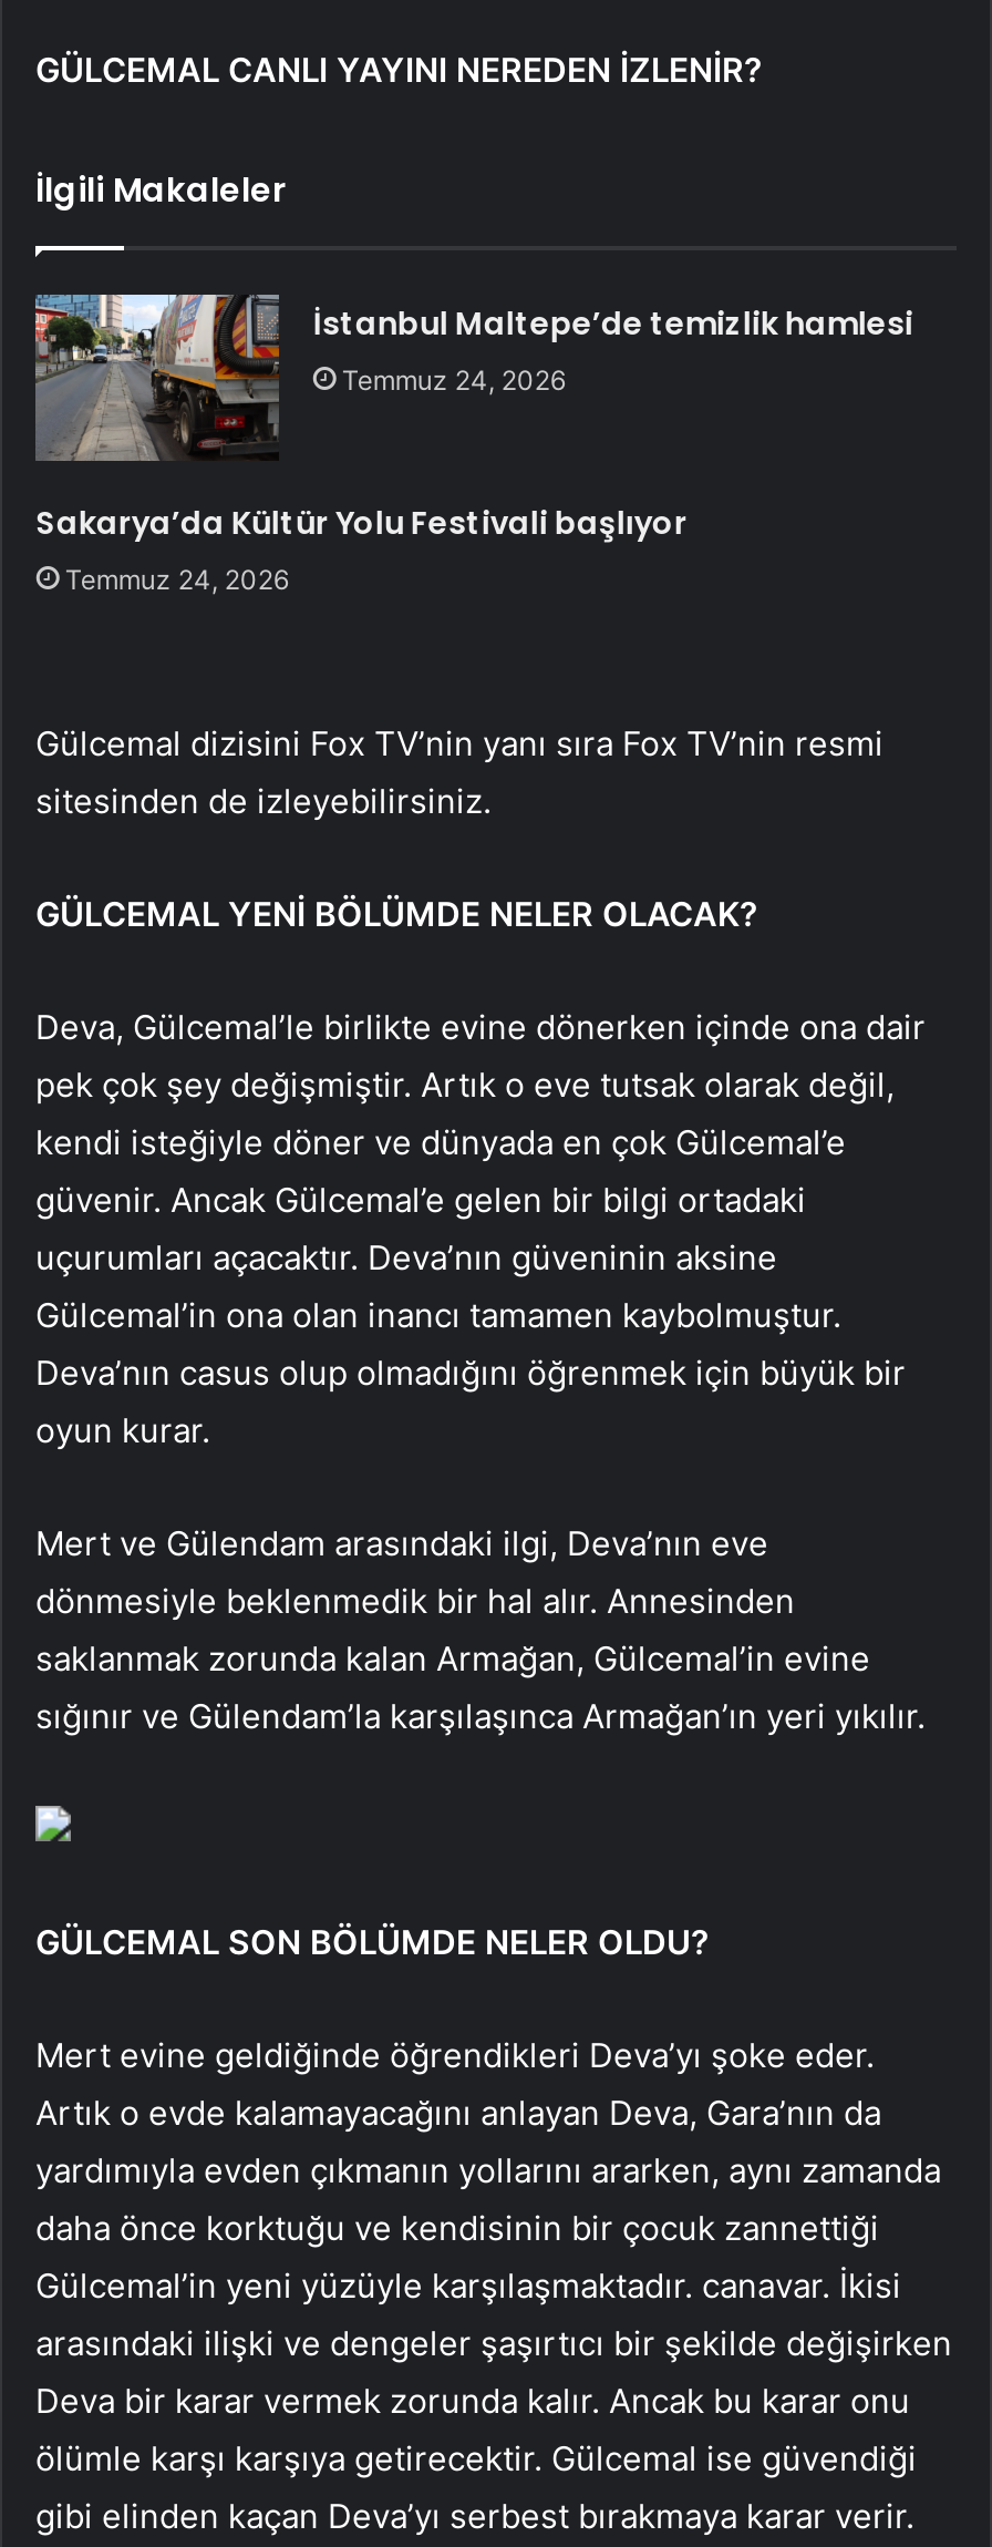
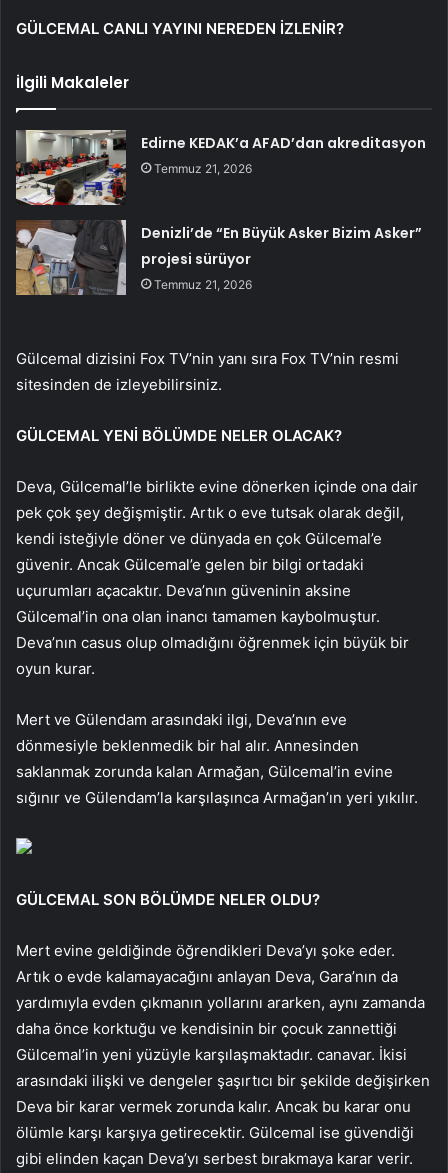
- [image]
- İstanbul Maltepe’de temizlik hamlesi
- Temmuz 24, 2026
+ [image]
+ Edirne KEDAK’a AFAD’dan akreditasyon
+ Temmuz 21, 2026

- Sakarya’da Kültür Yolu Festivali başlıyor
- Temmuz 24, 2026
+ Denizli’de “En Büyük Asker Bizim Asker”
+ projesi sürüyor
+ Temmuz 21, 2026
